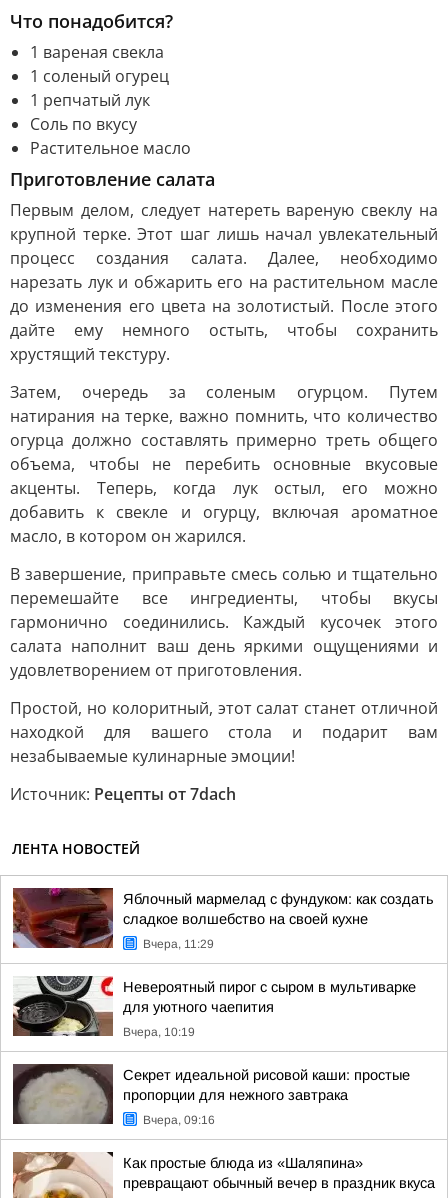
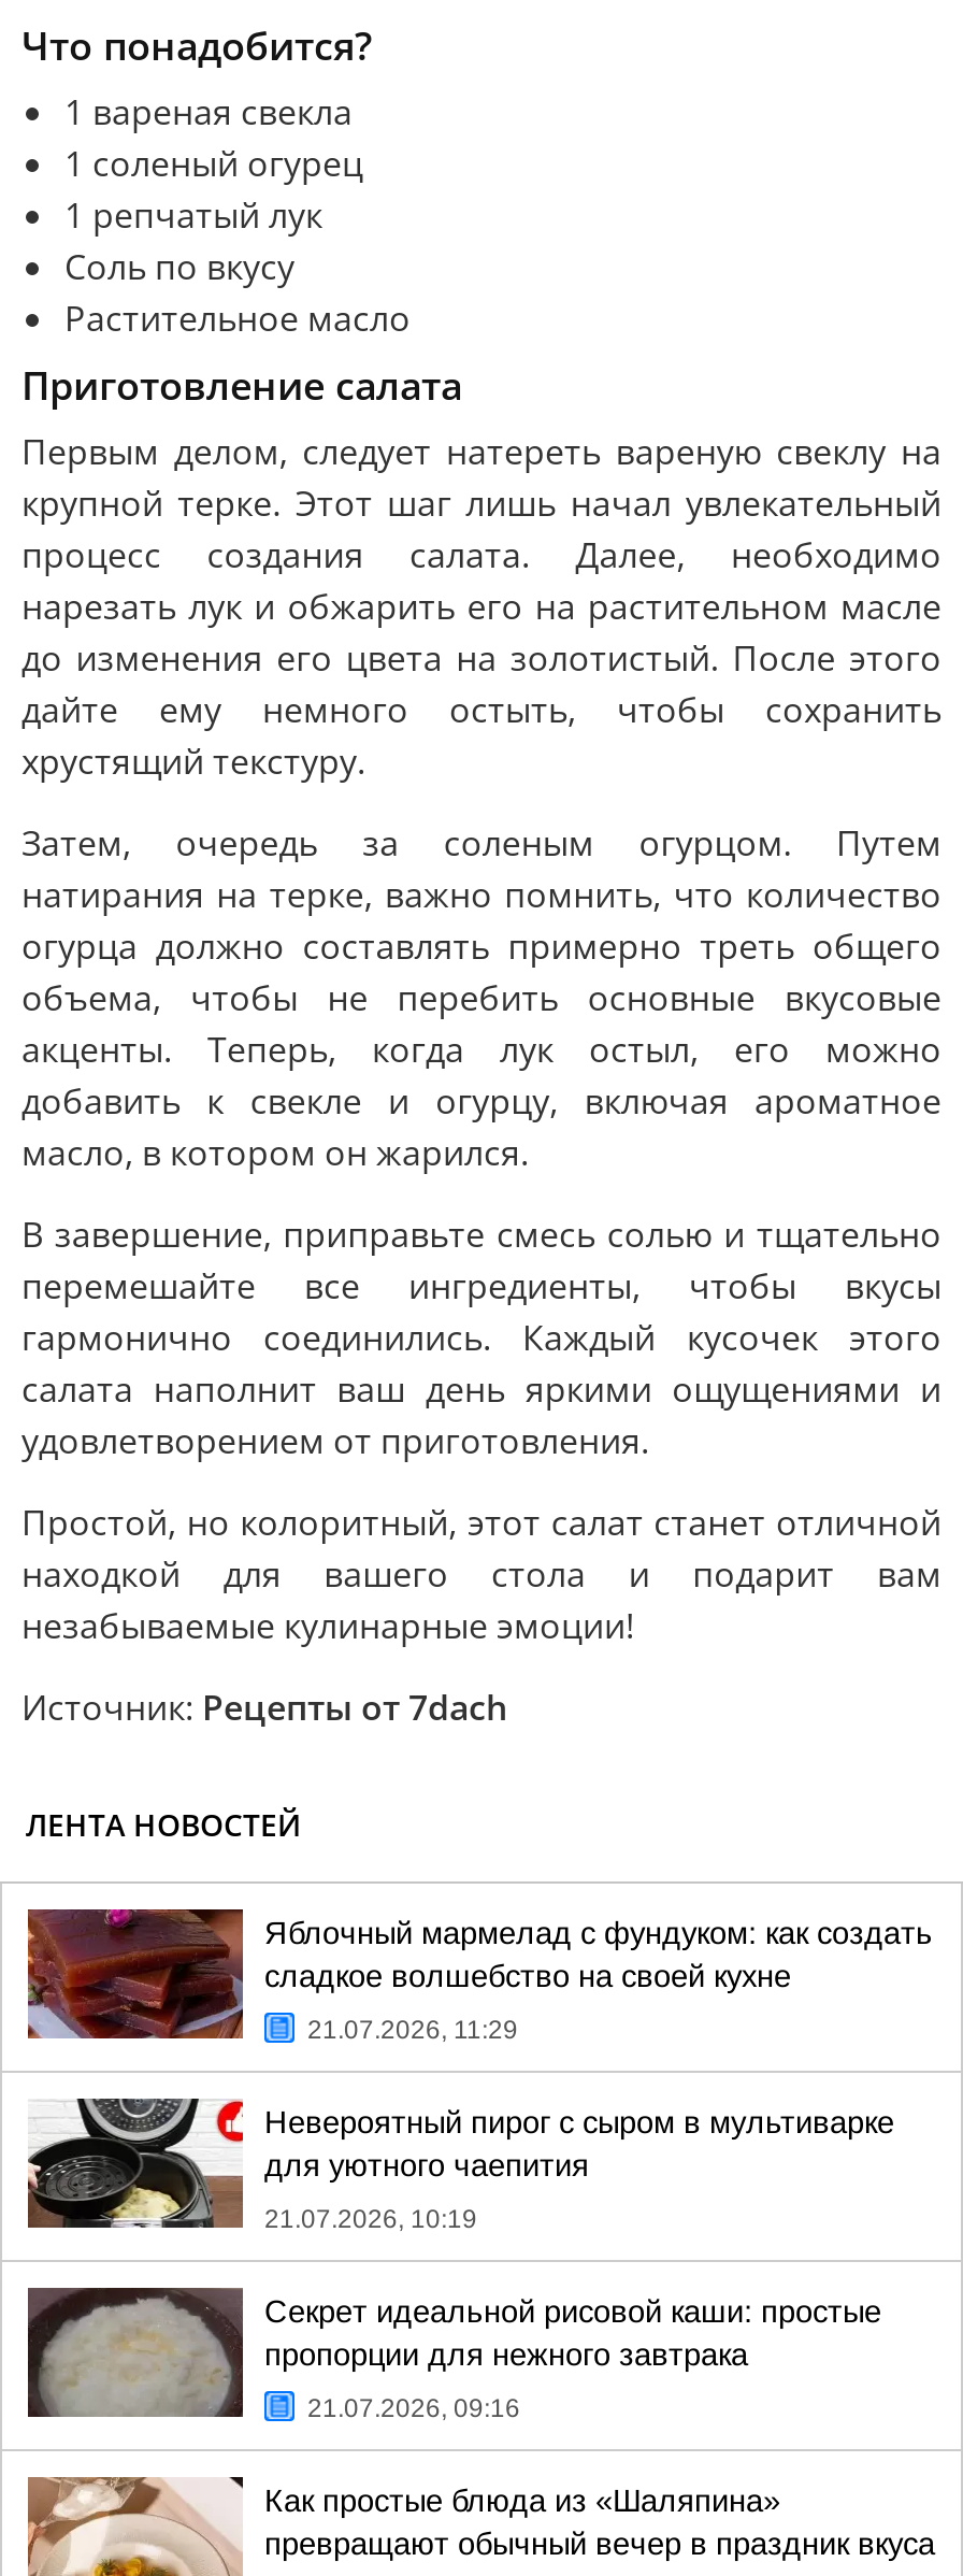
- Вчера, 11:29
+ 21.07.2026, 11:29

- Вчера, 10:19
+ 21.07.2026, 10:19

- Вчера, 09:16
+ 21.07.2026, 09:16
